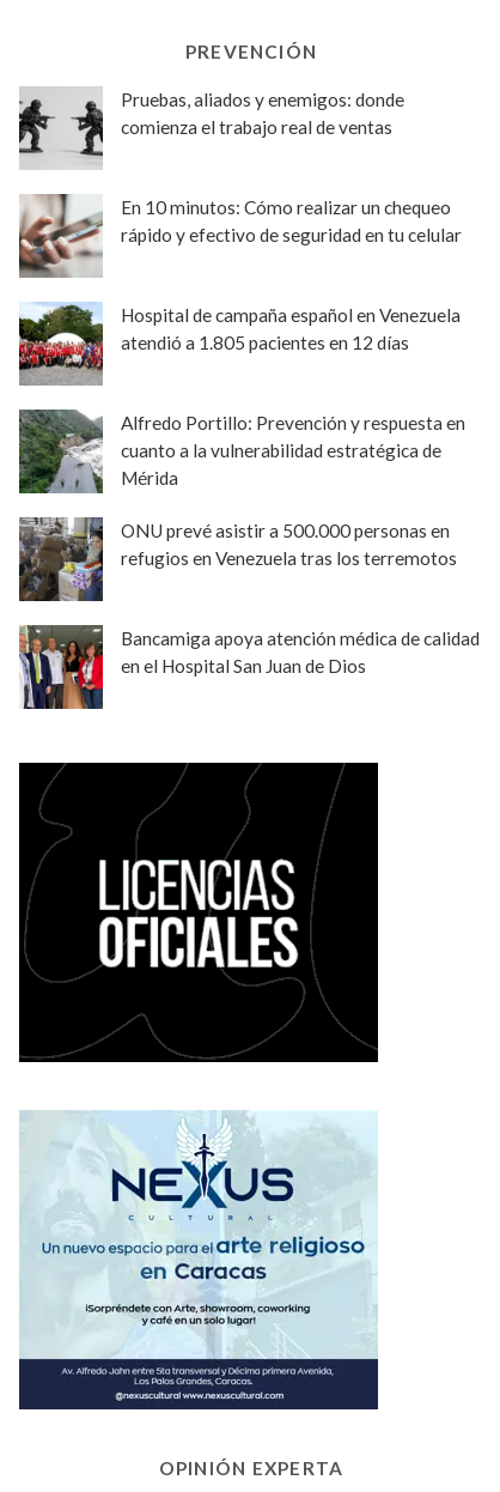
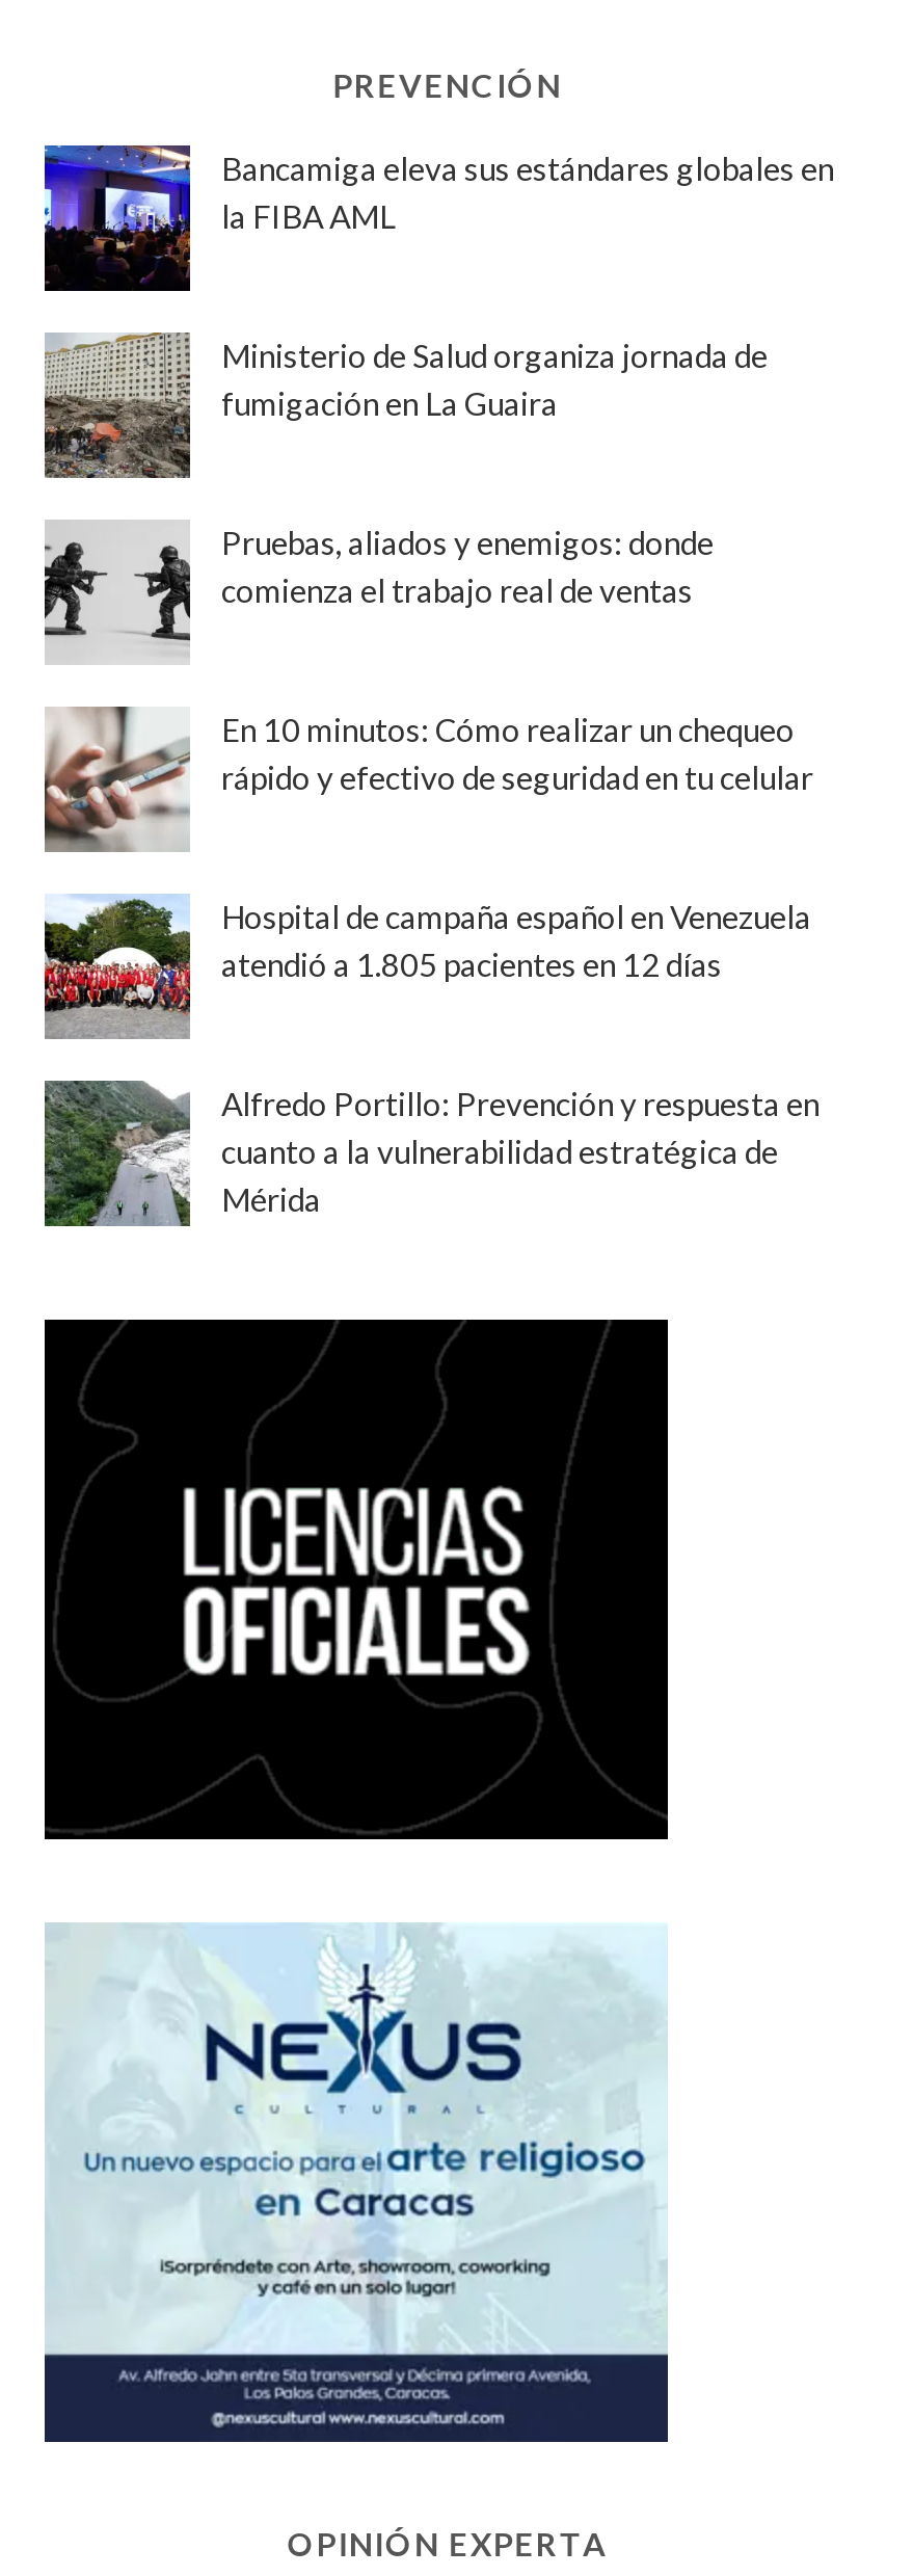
+ [image]
+ Bancamiga eleva sus estándares globales en
+ la FIBA AML

+ [image]
+ Ministerio de Salud organiza jornada de
+ fumigación en La Guaira

moved down: [image] | Pruebas, aliados y enemigos: donde | comienza el trabajo real de ventas | ... | cuanto a la vulnerabilidad estratégica de | Mérida

- [image]
- ONU prevé asistir a 500.000 personas en
- refugios en Venezuela tras los terremotos

- [image]
- Bancamiga apoya atención médica de calidad
- en el Hospital San Juan de Dios
